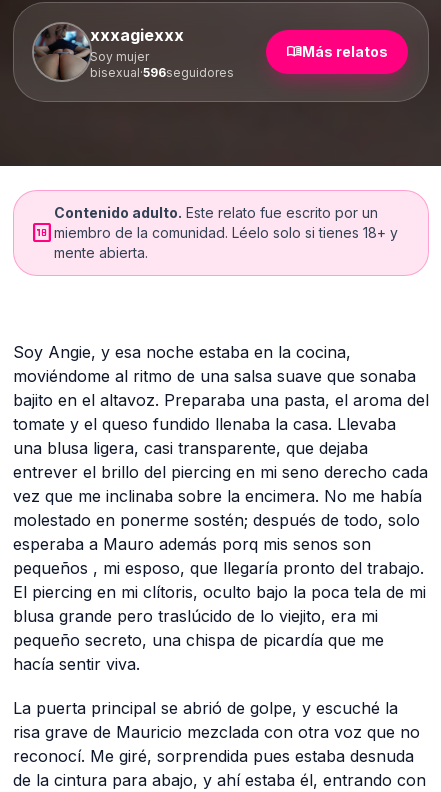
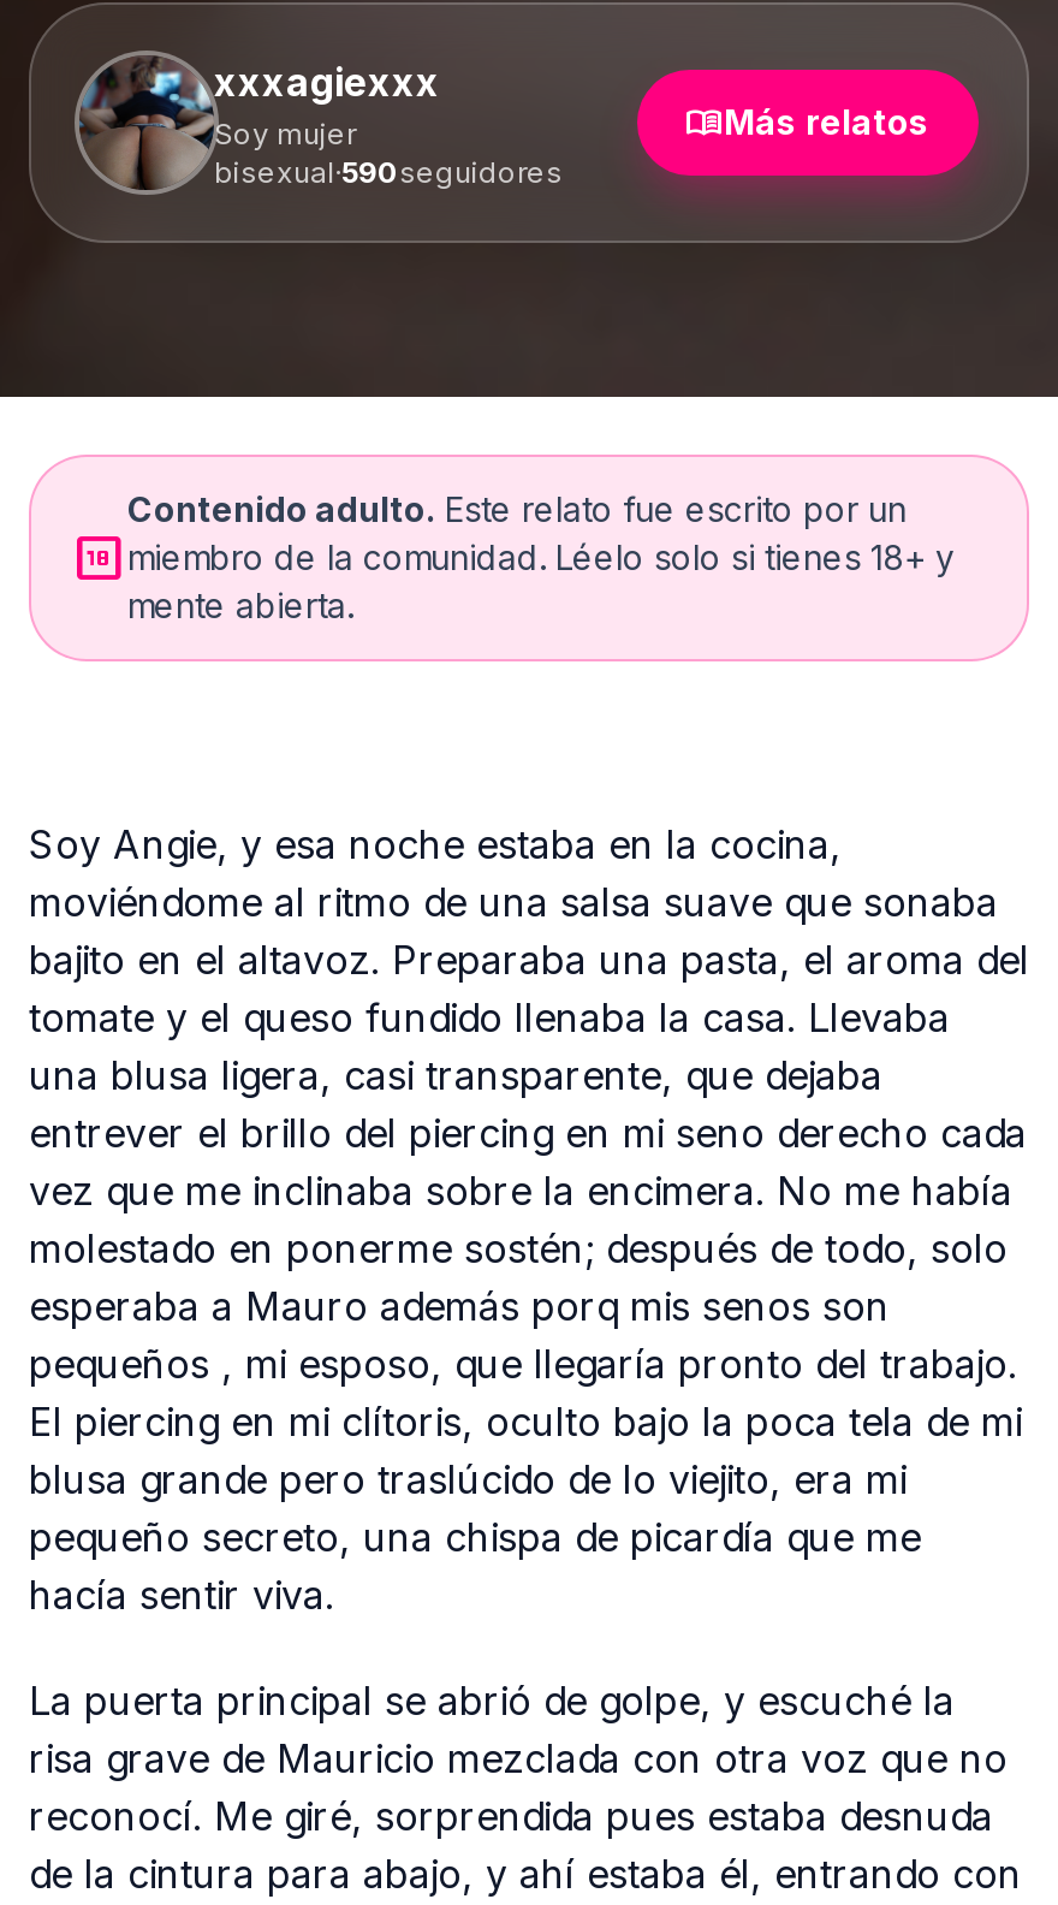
- bisexual·596seguidores
+ bisexual·590seguidores
